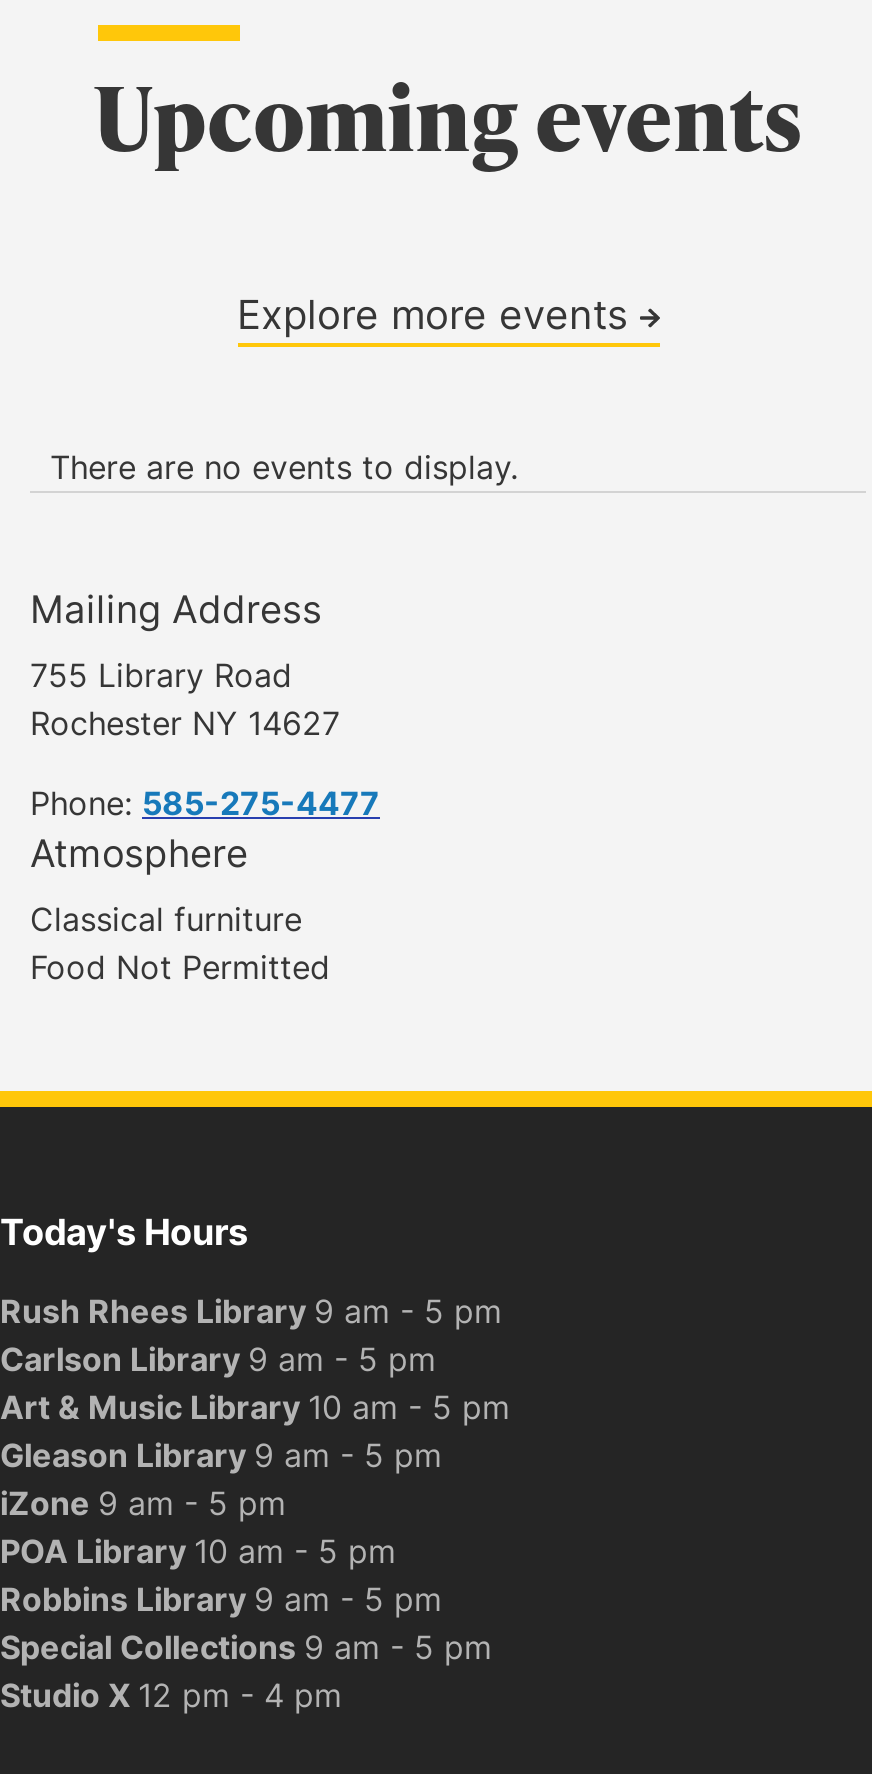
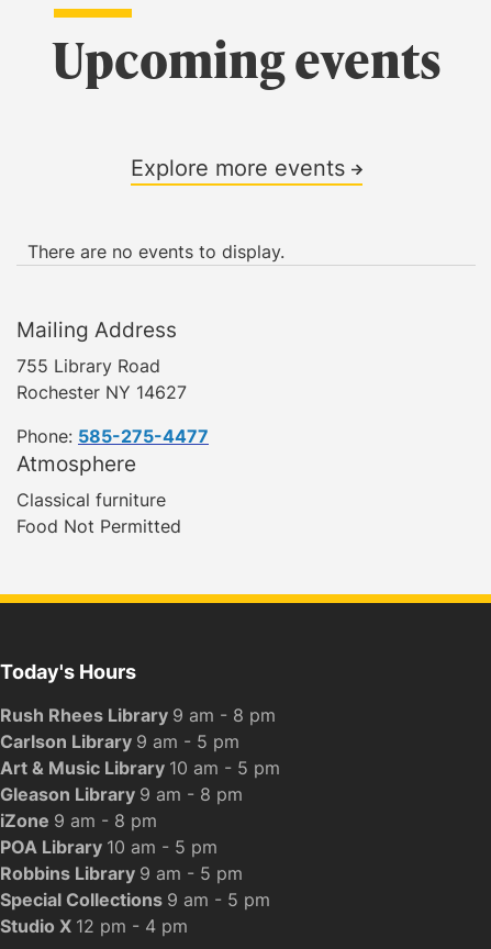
- Rush Rhees Library 9 am - 5 pm
+ Rush Rhees Library 9 am - 8 pm

- Gleason Library 9 am - 5 pm
+ Gleason Library 9 am - 8 pm

- iZone 9 am - 5 pm
+ iZone 9 am - 8 pm
